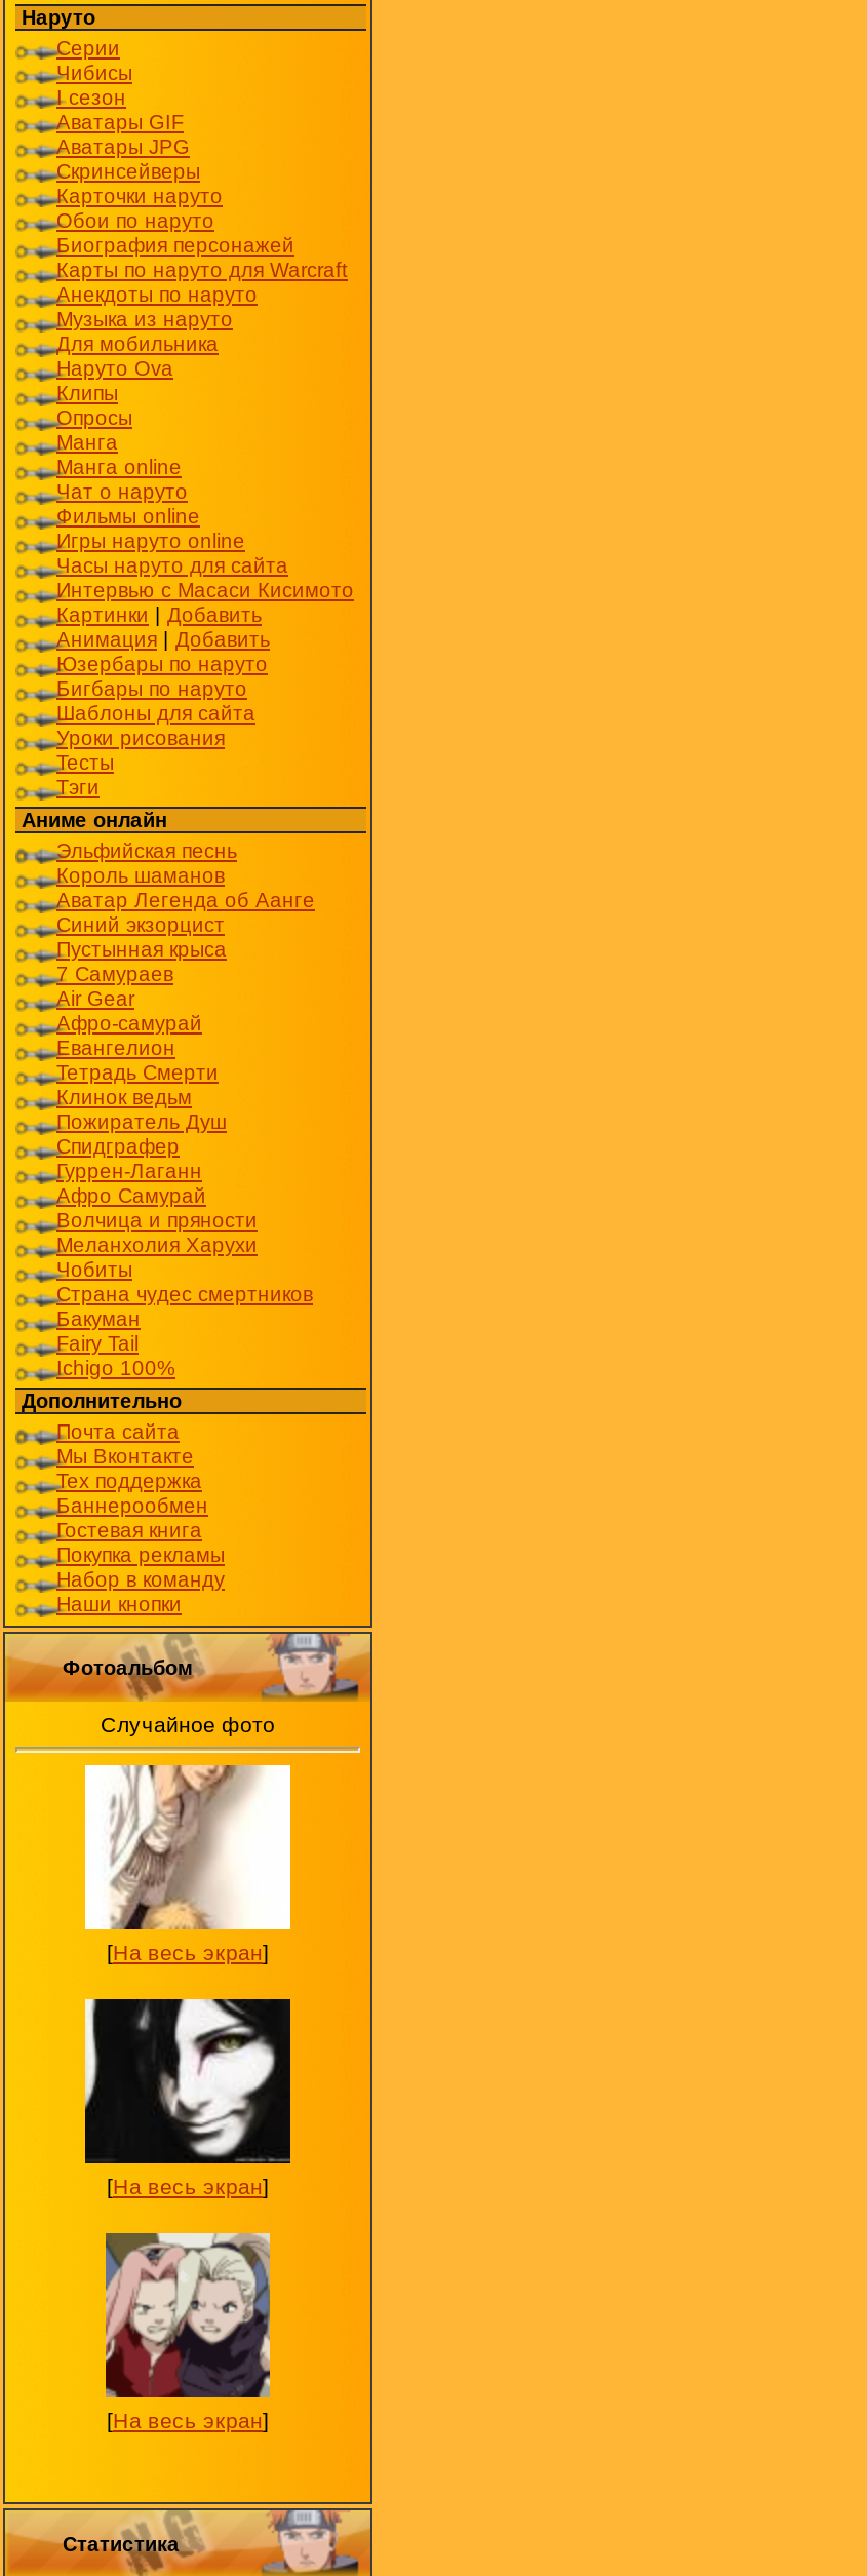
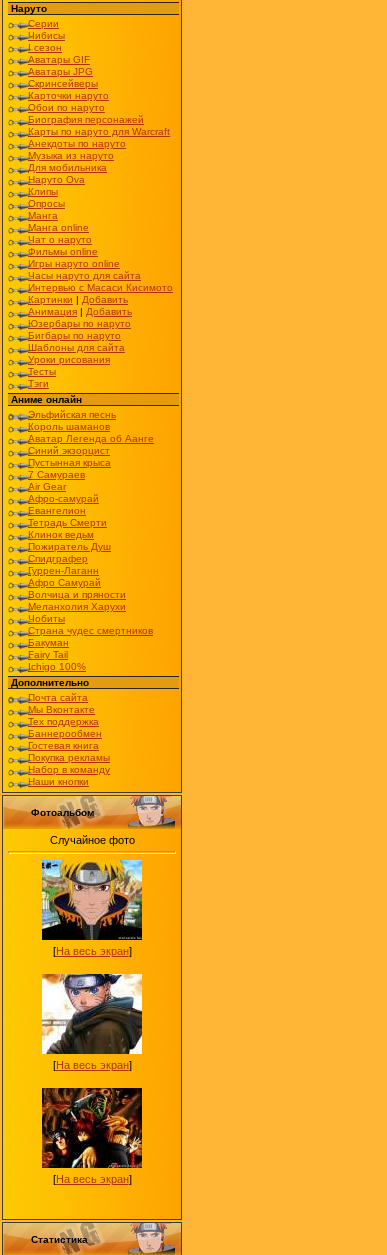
- [image]
+ [image]

- [image]
+ [image]

- [image]
+ [image]
